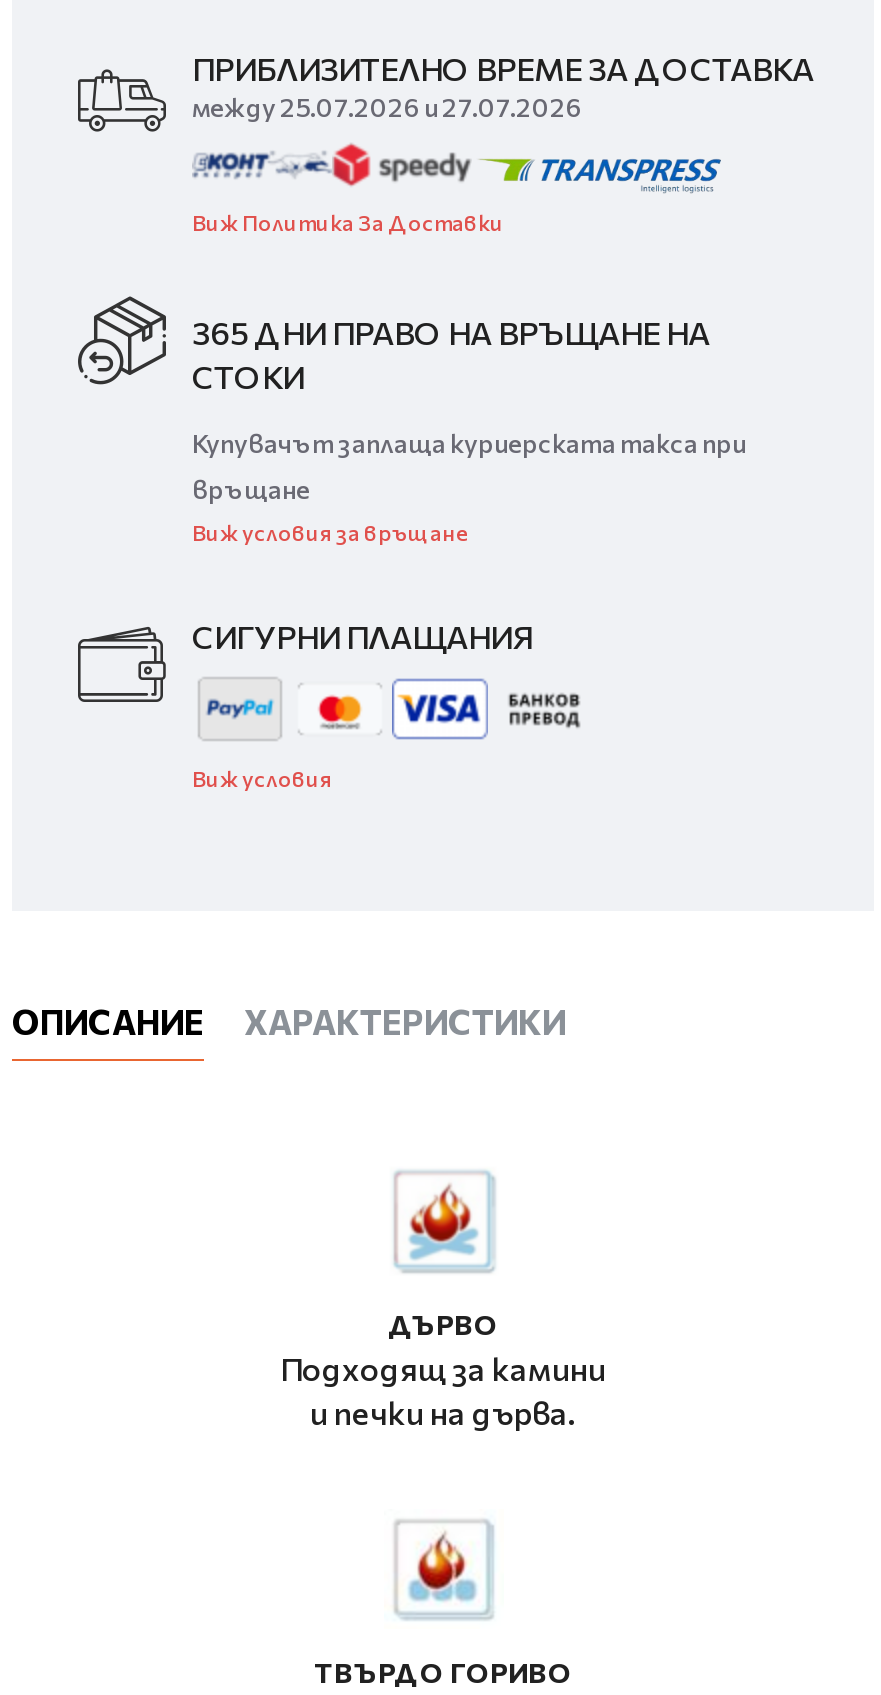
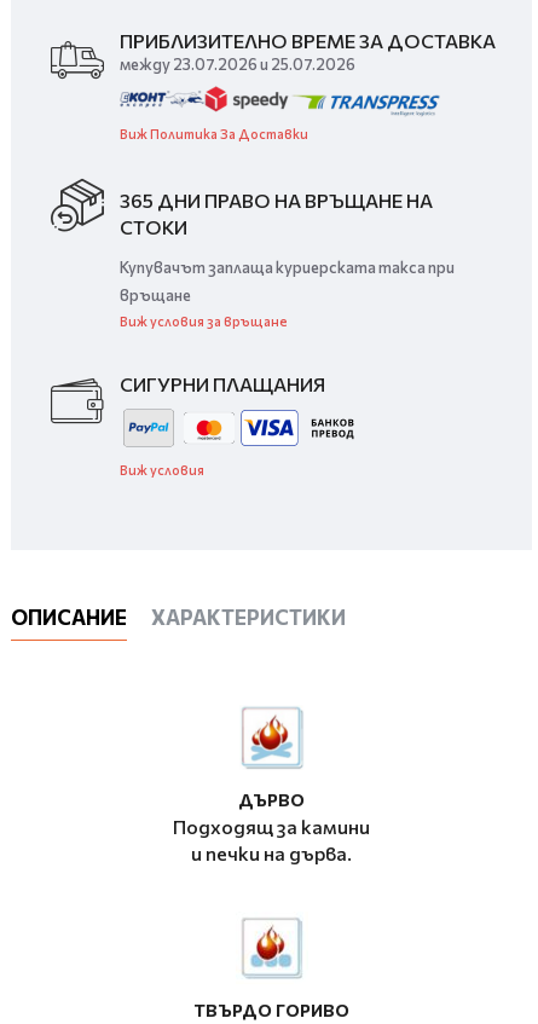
- между 25.07.2026 и 27.07.2026
+ между 23.07.2026 и 25.07.2026
